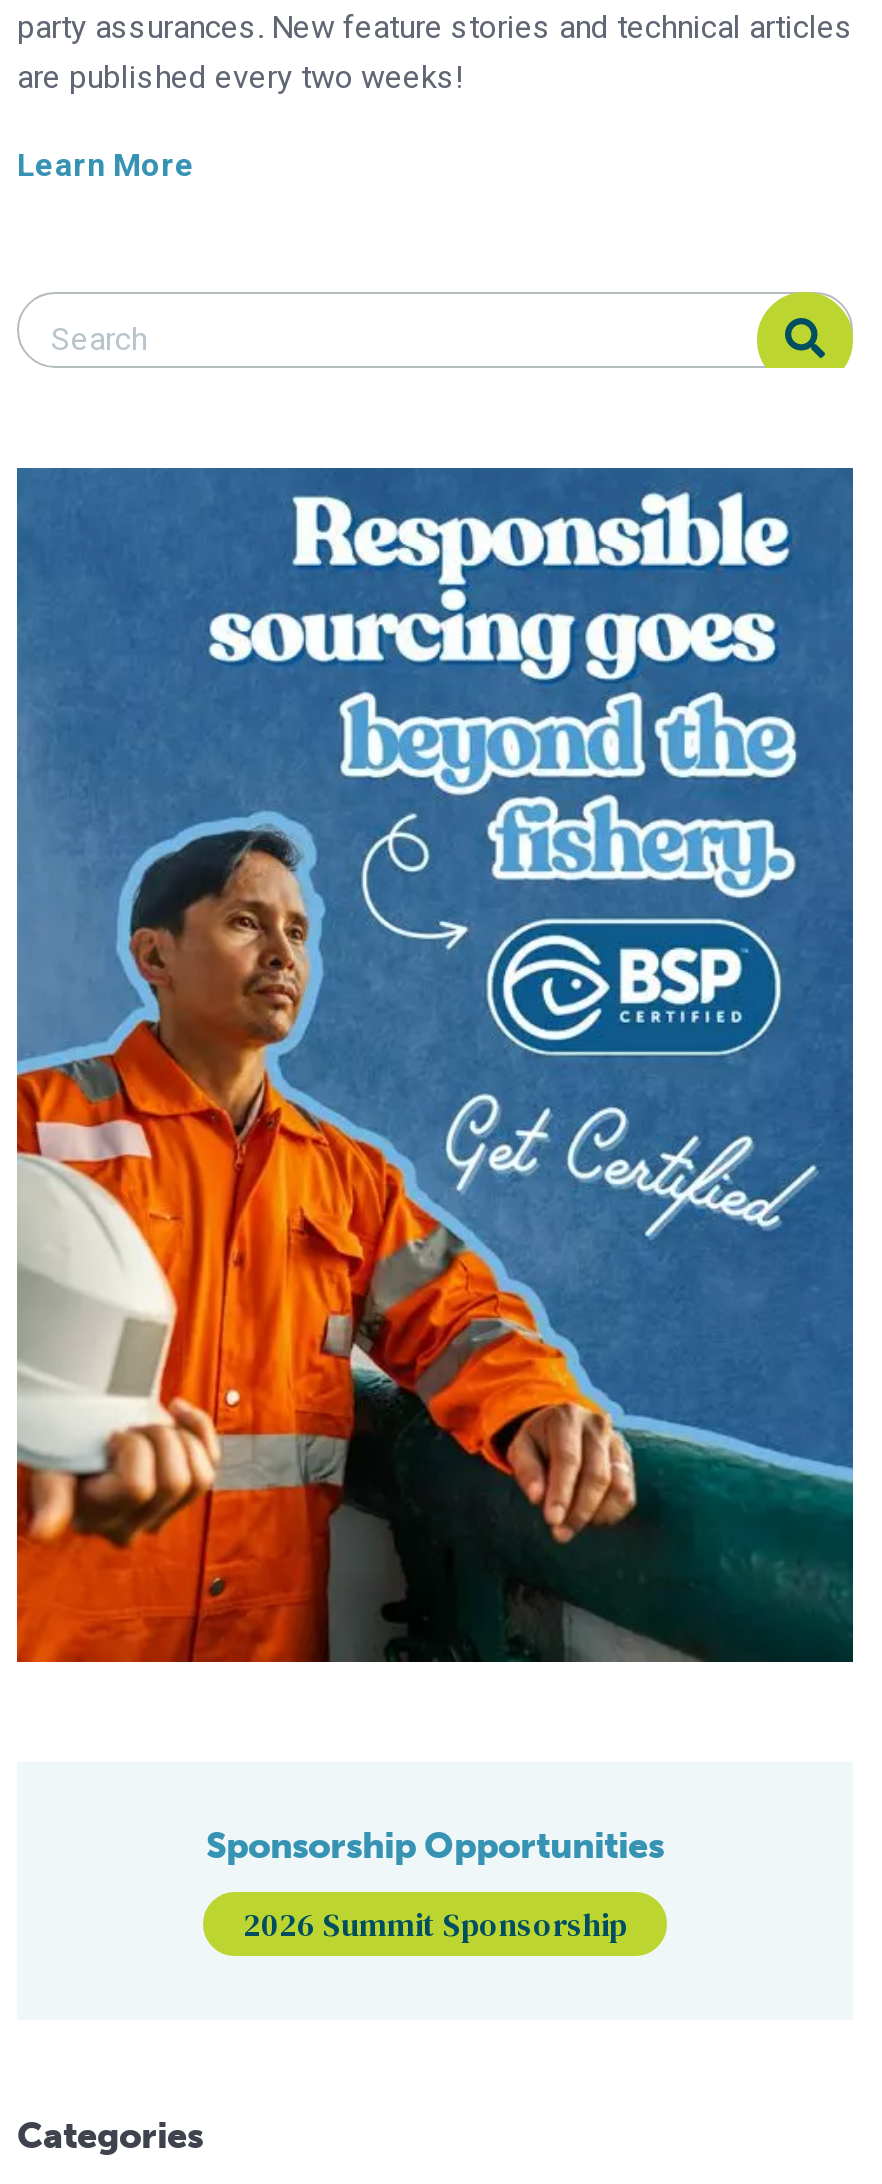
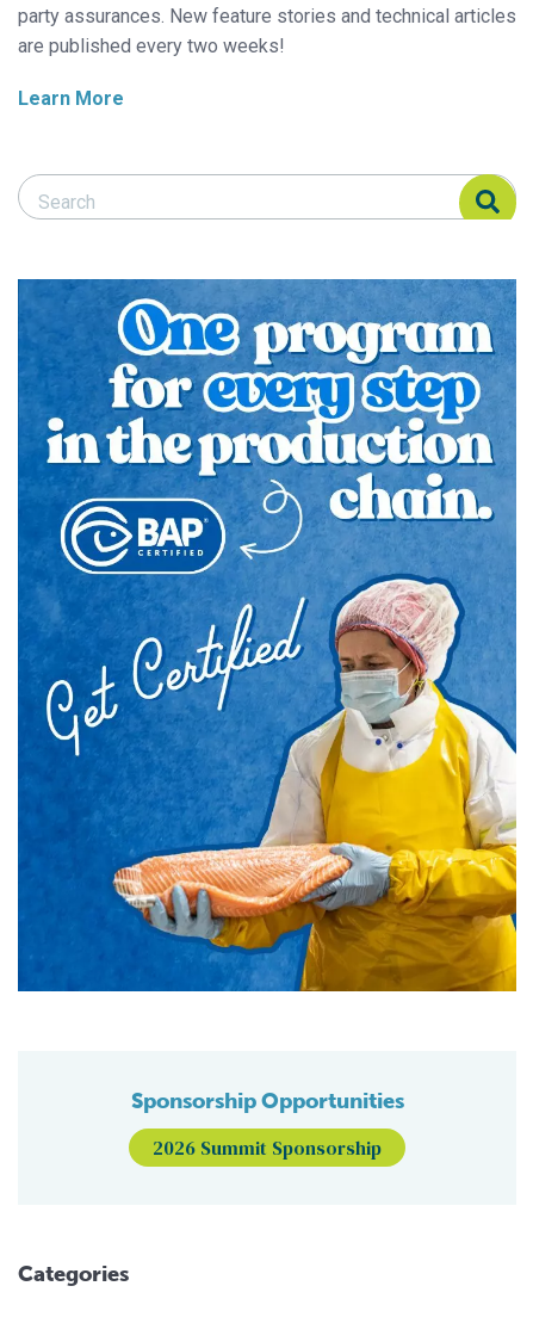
- [image]
+ [image]
